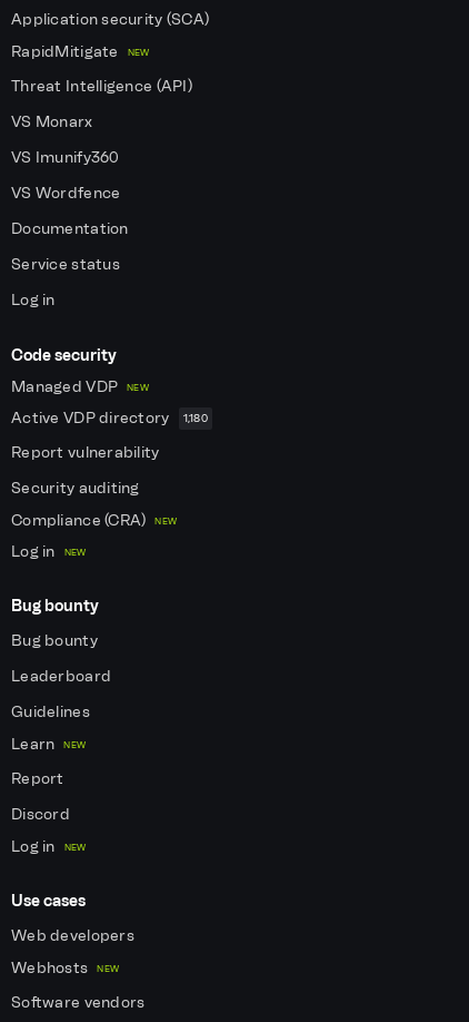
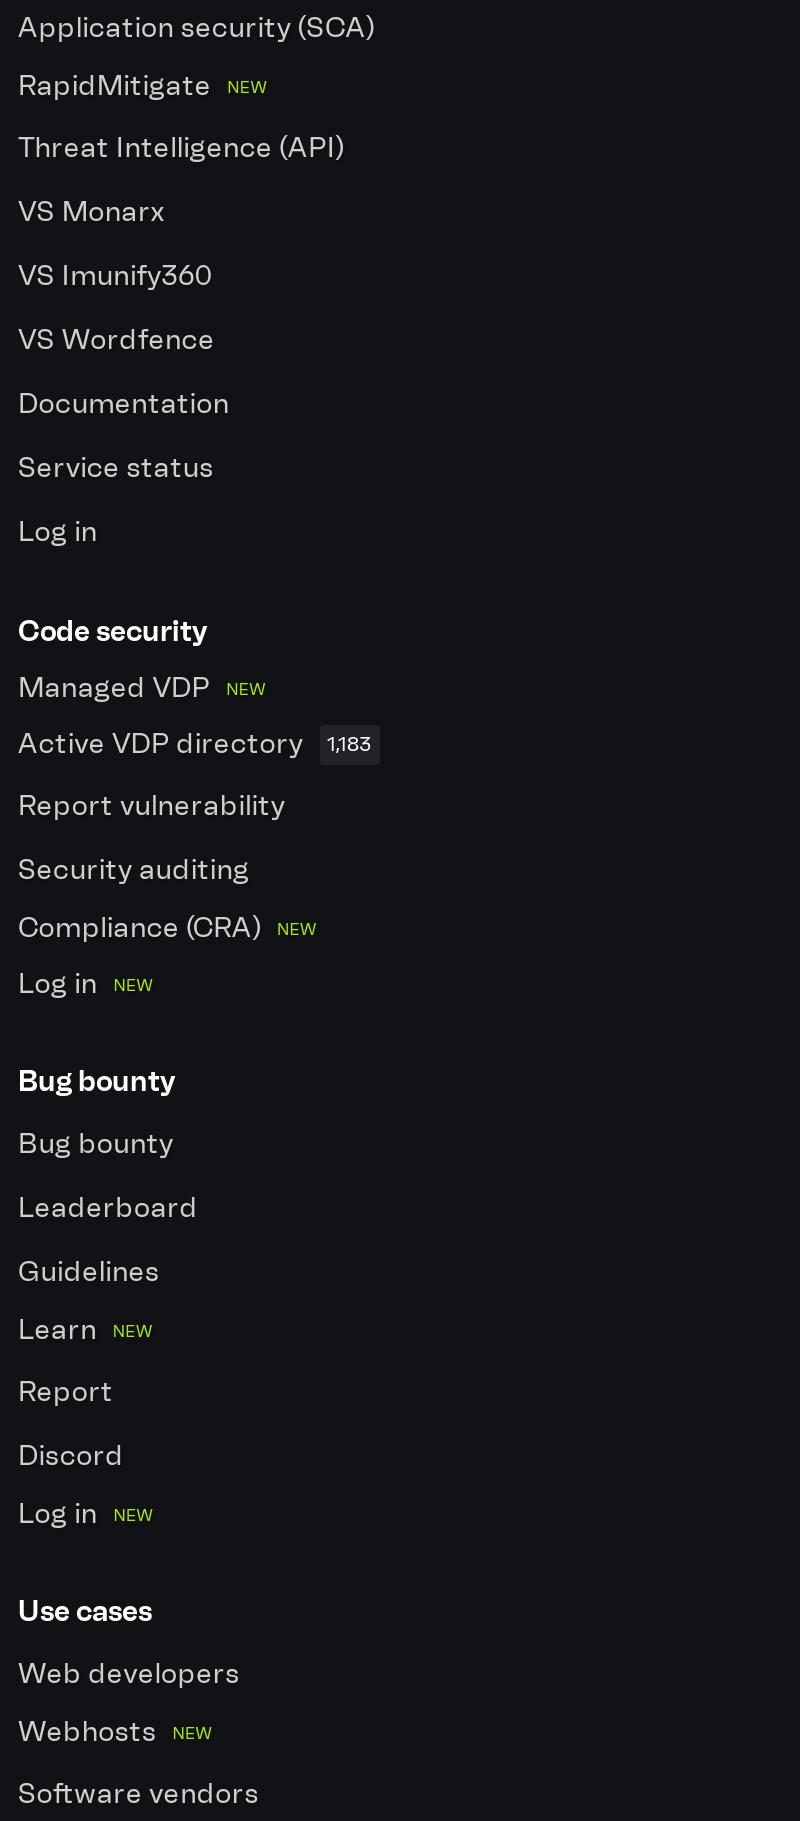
- Active VDP directory 1,180
+ Active VDP directory 1,183
